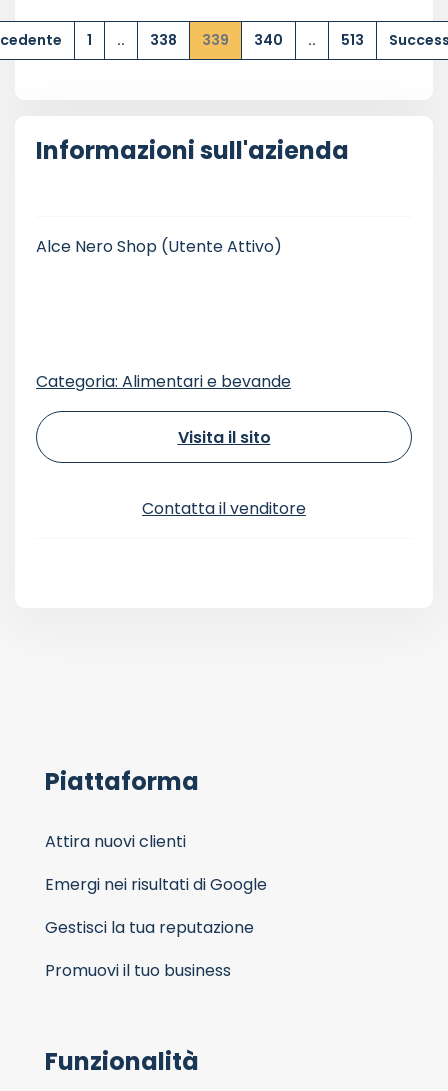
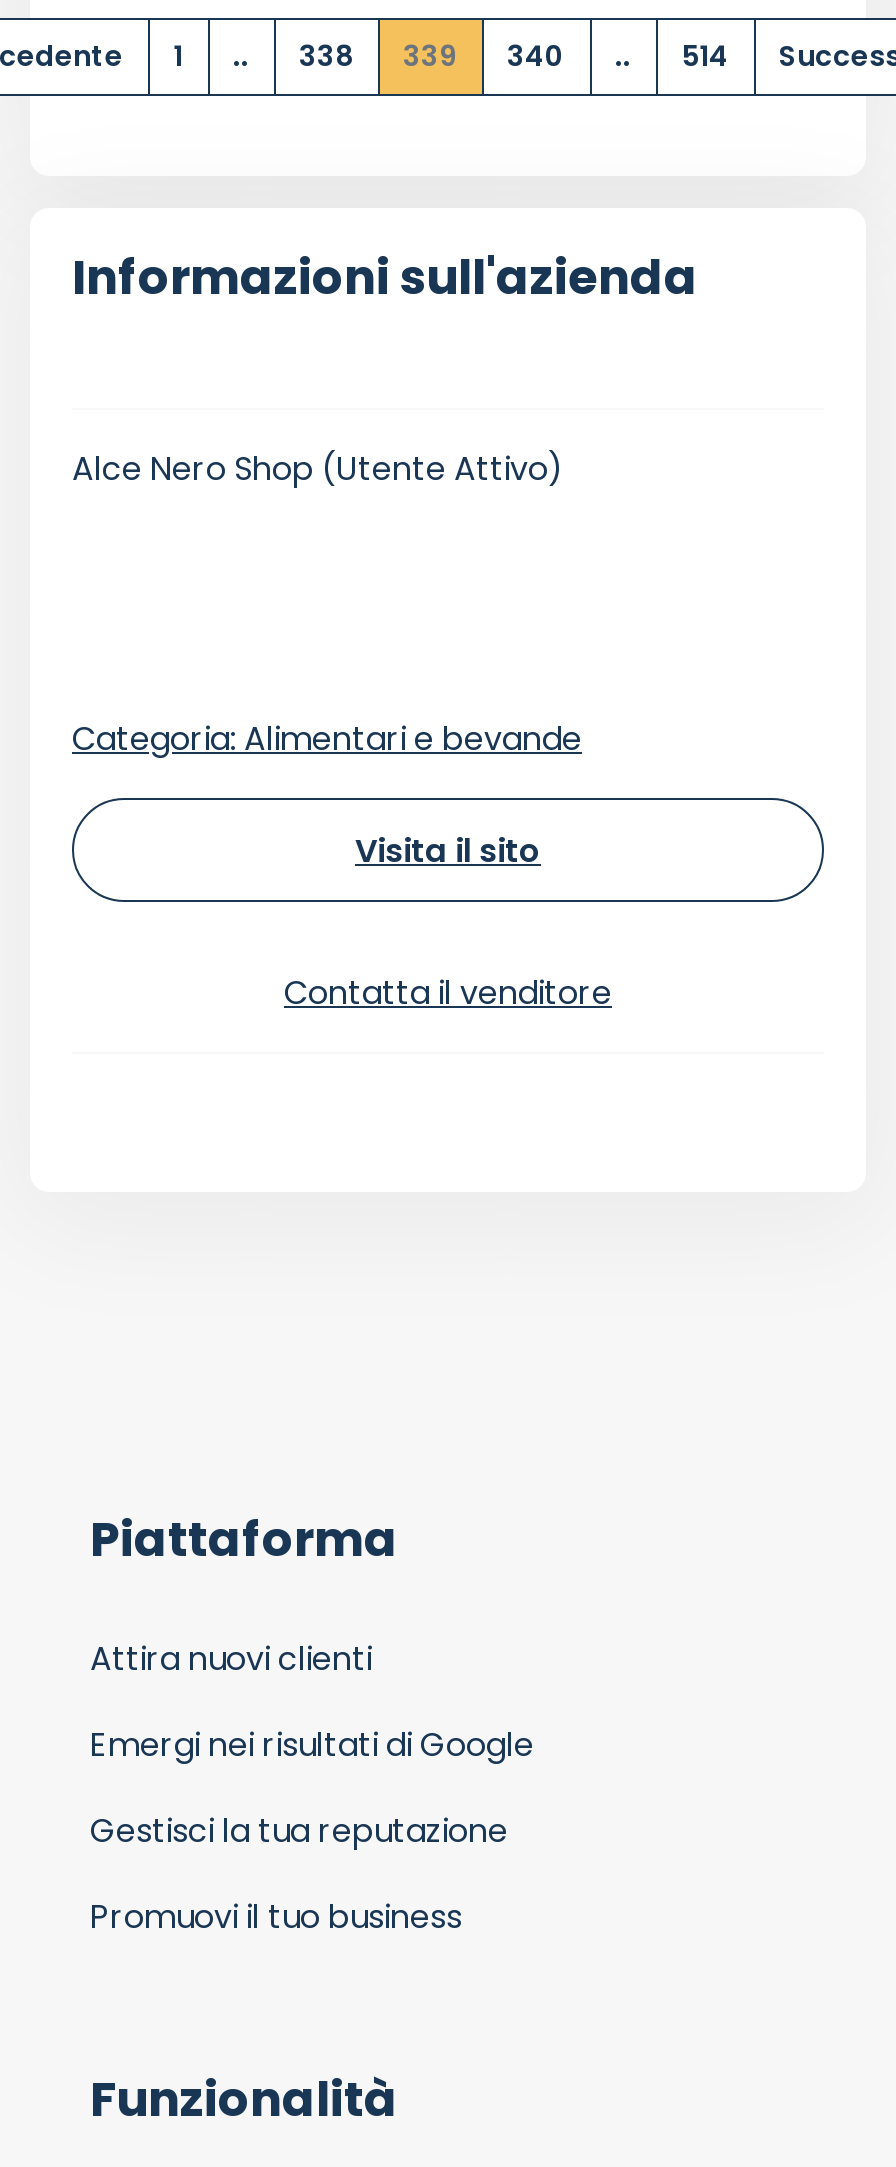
- 513
+ 514
